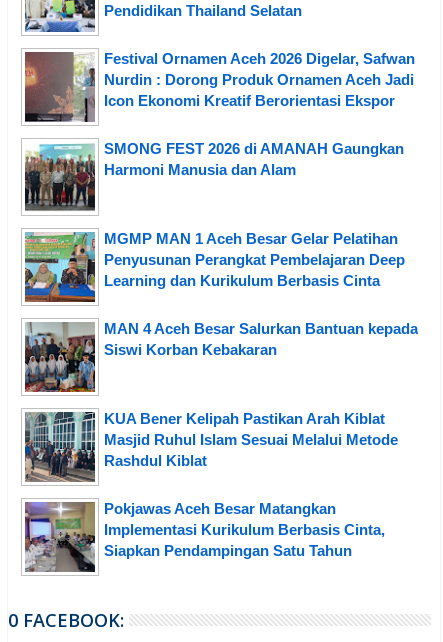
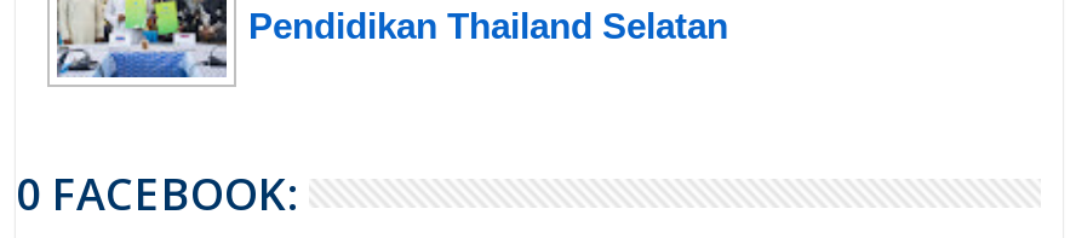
- [image]
- Festival Ornamen Aceh 2026 Digelar, Safwan
- Nurdin : Dorong Produk Ornamen Aceh Jadi
- Icon Ekonomi Kreatif Berorientasi Ekspor
- SMONG FEST 2026 di AMANAH Gaungkan
- Harmoni Manusia dan Alam

- [image]
- MGMP MAN 1 Aceh Besar Gelar Pelatihan
- Penyusunan Perangkat Pembelajaran Deep
- Learning dan Kurikulum Berbasis Cinta
- MAN 4 Aceh Besar Salurkan Bantuan kepada
- Siswi Korban Kebakaran

- [image]

- [image]
- KUA Bener Kelipah Pastikan Arah Kiblat
- Masjid Ruhul Islam Sesuai Melalui Metode
- Rashdul Kiblat
- Pokjawas Aceh Besar Matangkan
- Implementasi Kurikulum Berbasis Cinta,
- Siapkan Pendampingan Satu Tahun

- [image]

- [image]
